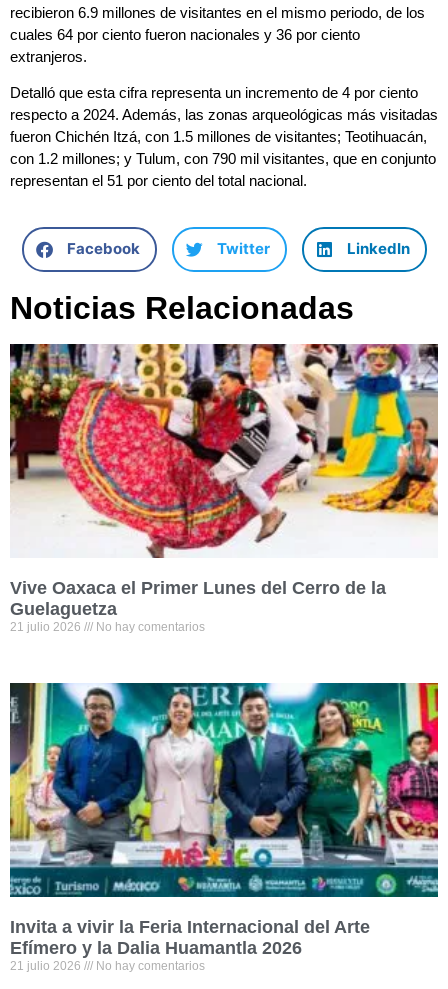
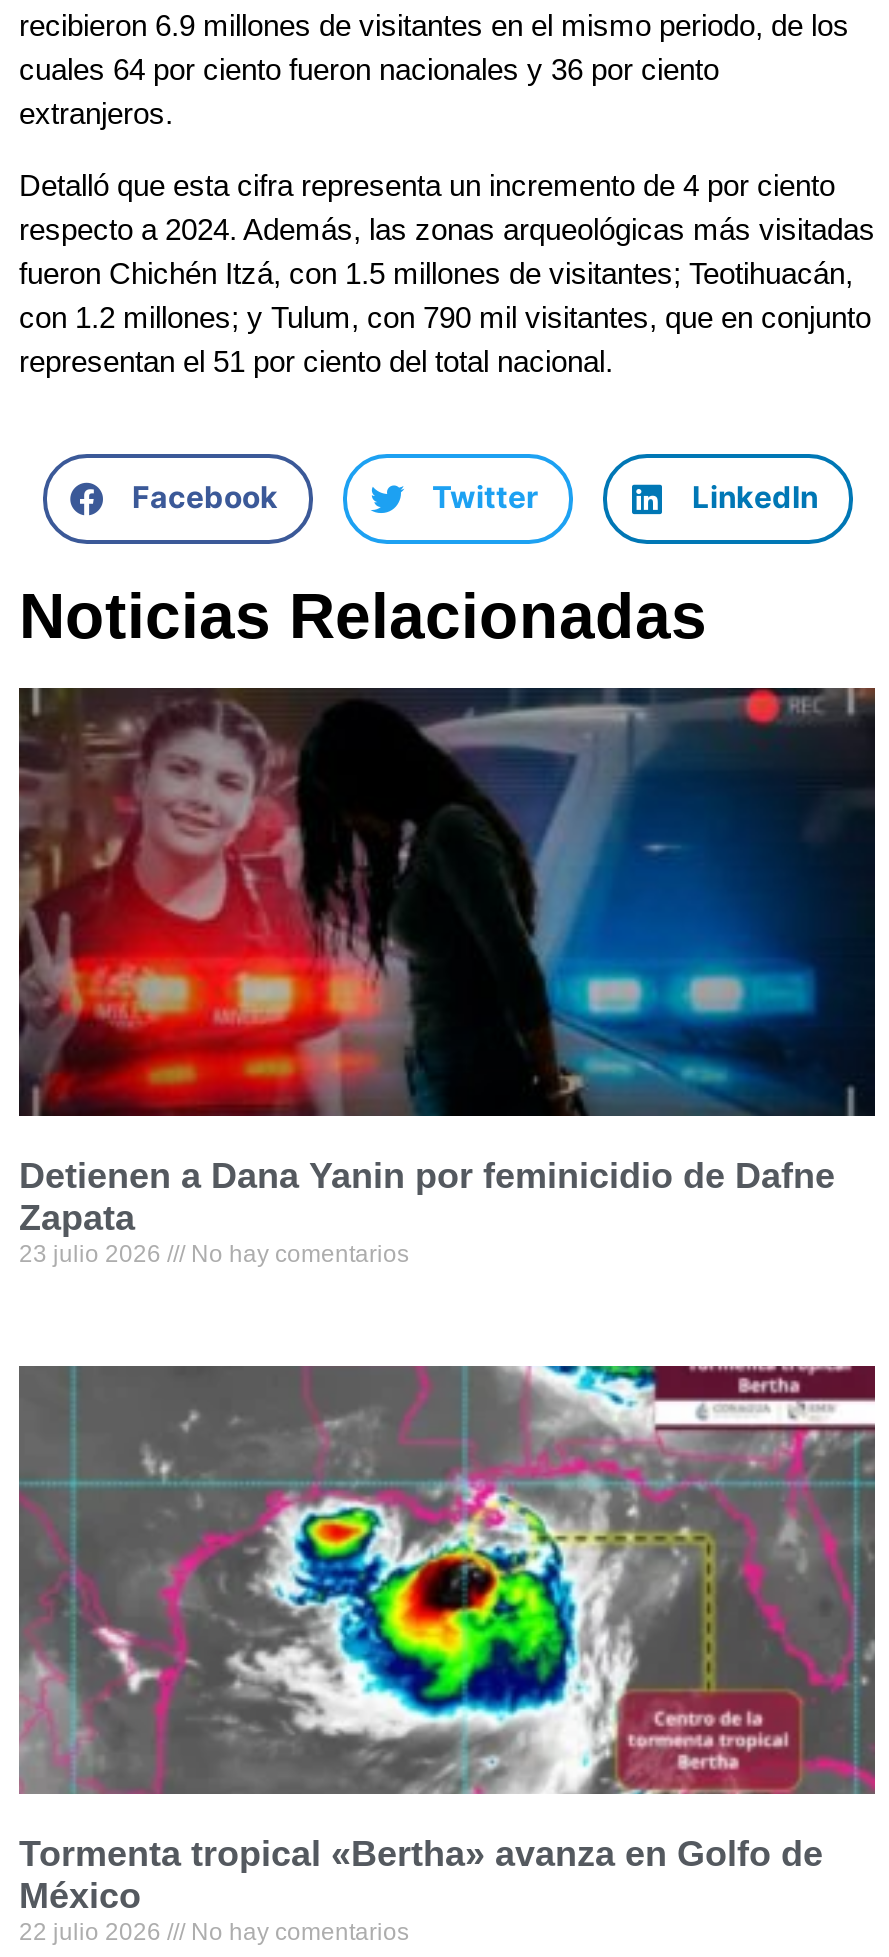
- [image]
- Vive Oaxaca el Primer Lunes del Cerro de la
- Guelaguetza
- 21 julio 2026
+ [image]
+ Detienen a Dana Yanin por feminicidio de Dafne
+ Zapata
+ 23 julio 2026

- [image]
- Invita a vivir la Feria Internacional del Arte
- Efímero y la Dalia Huamantla 2026
- 21 julio 2026
+ [image]
+ Tormenta tropical «Bertha» avanza en Golfo de
+ México
+ 22 julio 2026
